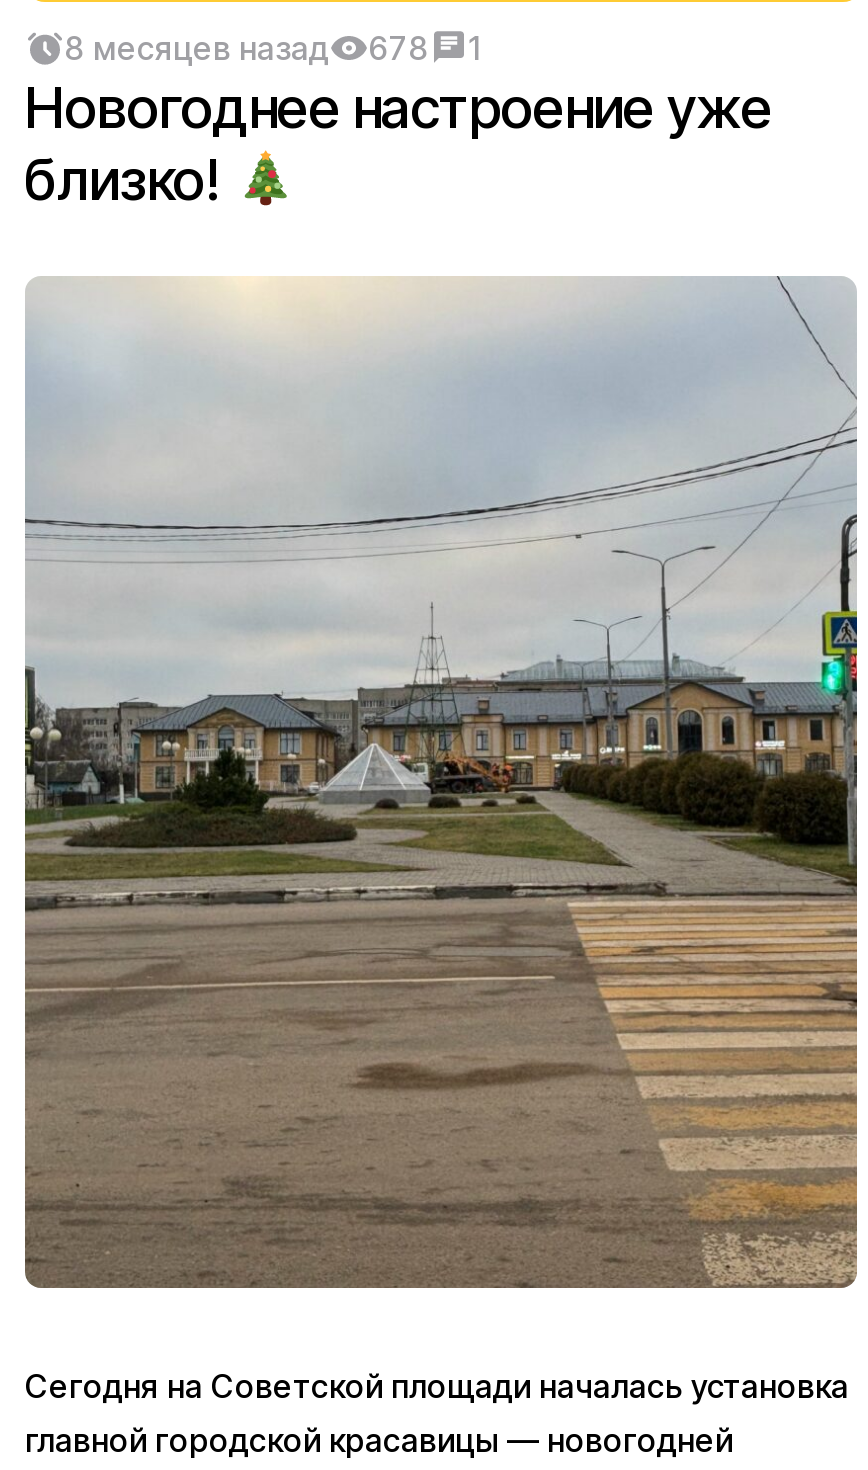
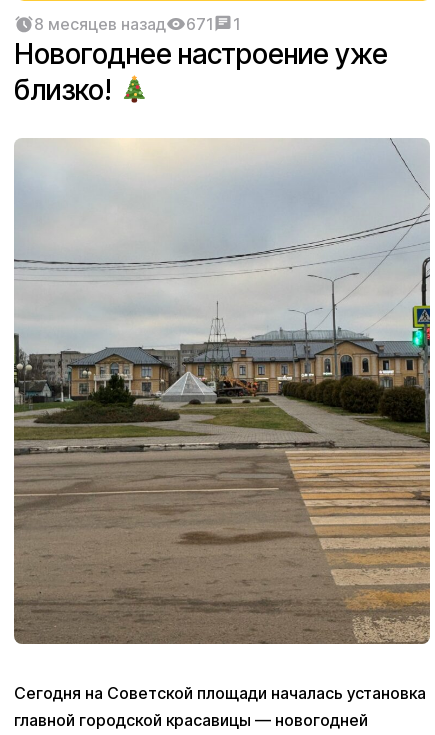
- 8 месяцев назад 678 1
+ 8 месяцев назад 671 1
